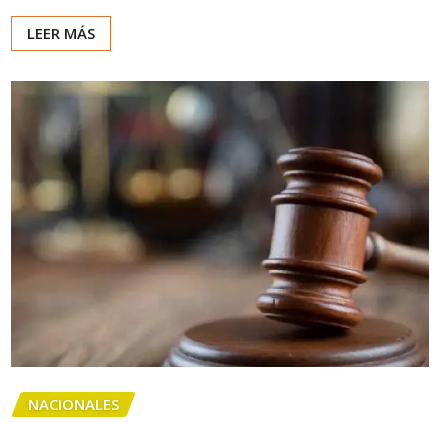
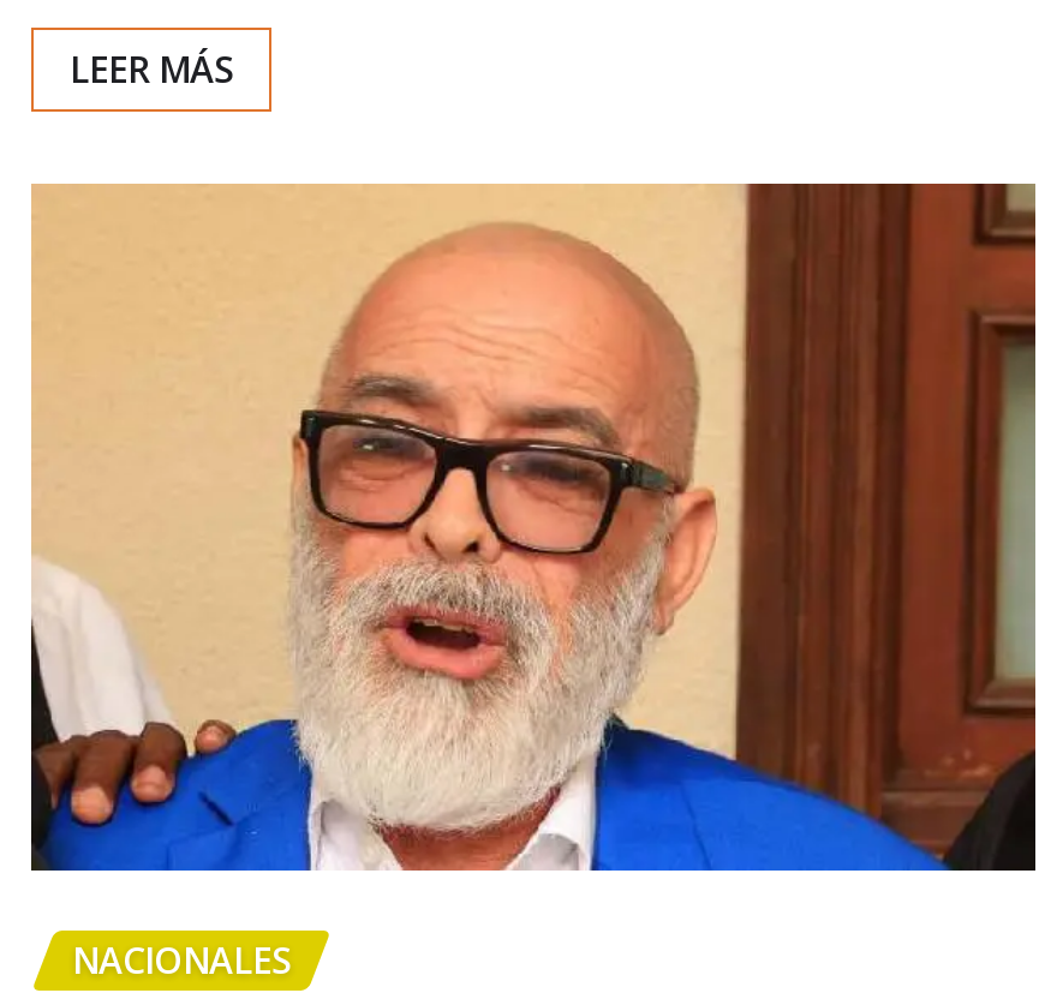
- [image]
+ [image]
